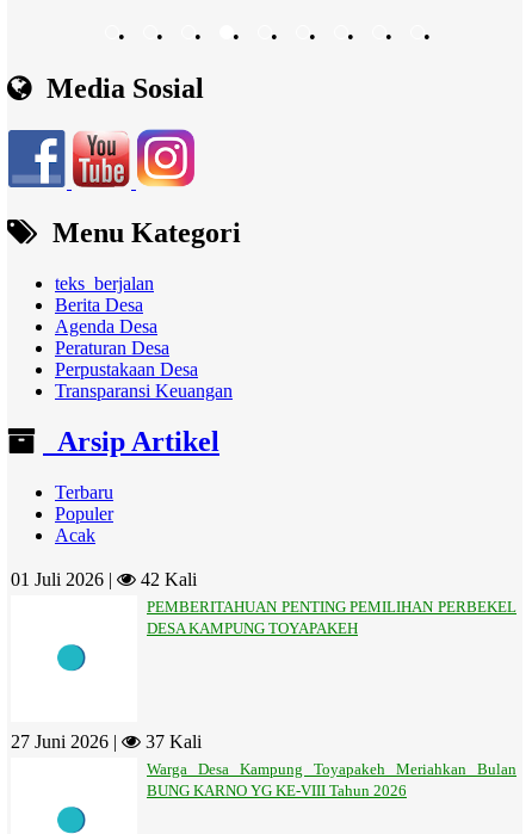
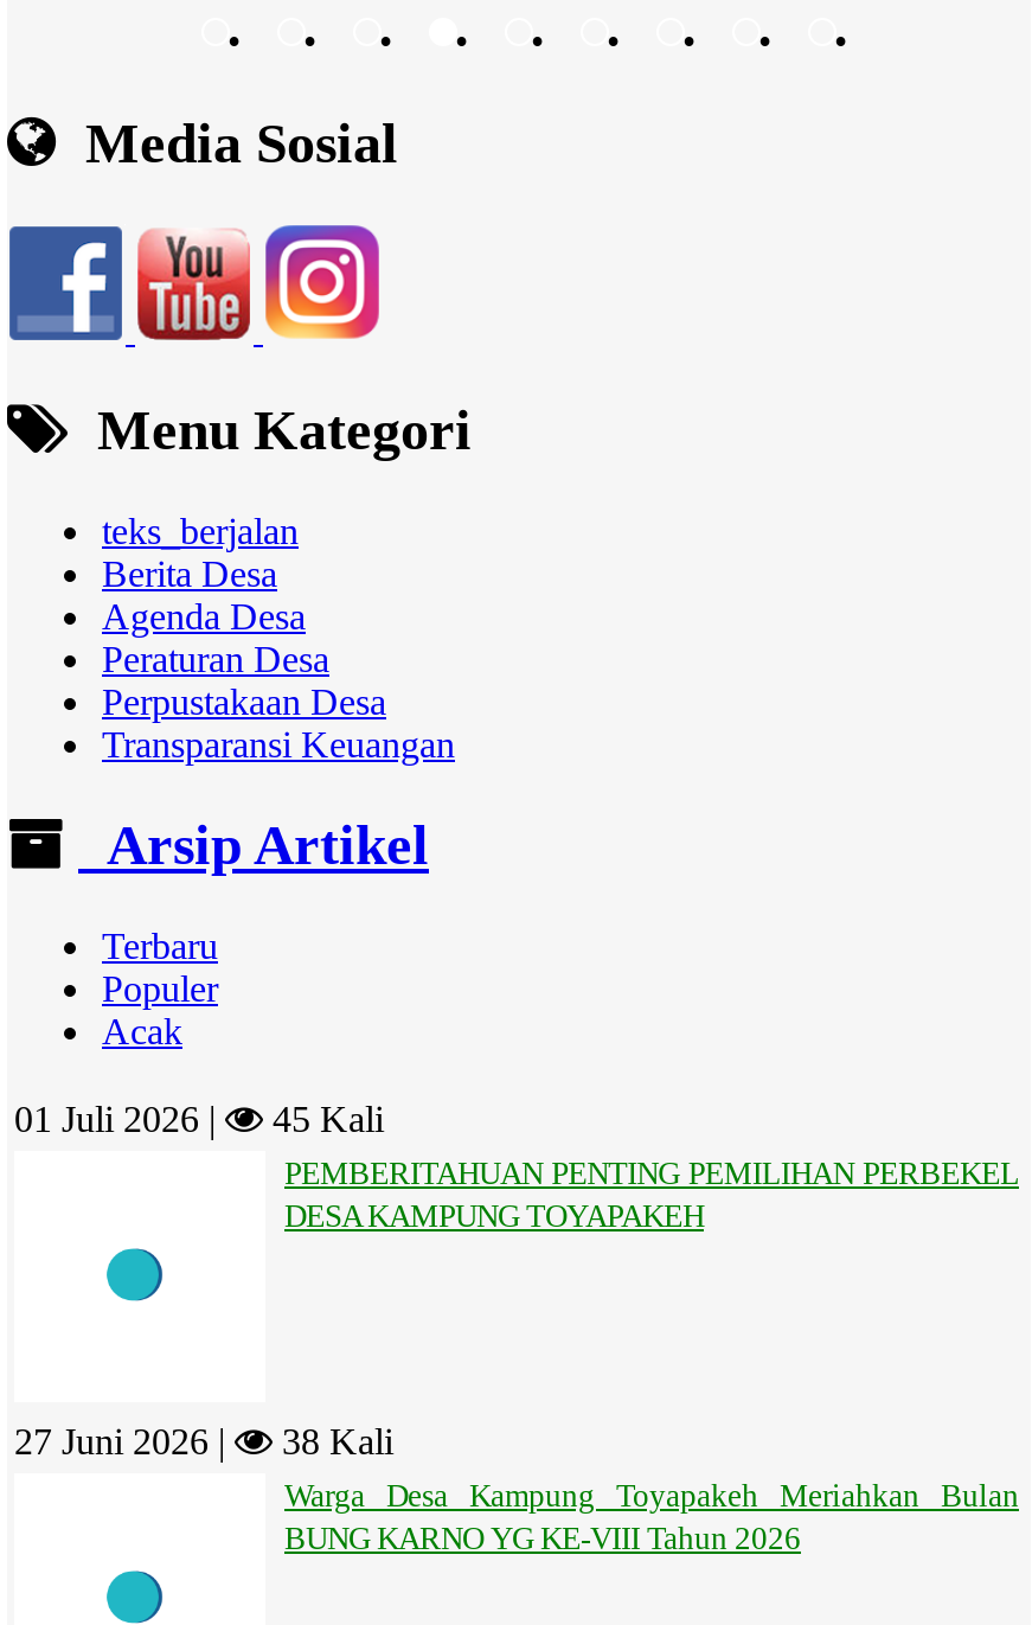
- 42 Kali
+ 45 Kali

- 37 Kali
+ 38 Kali
